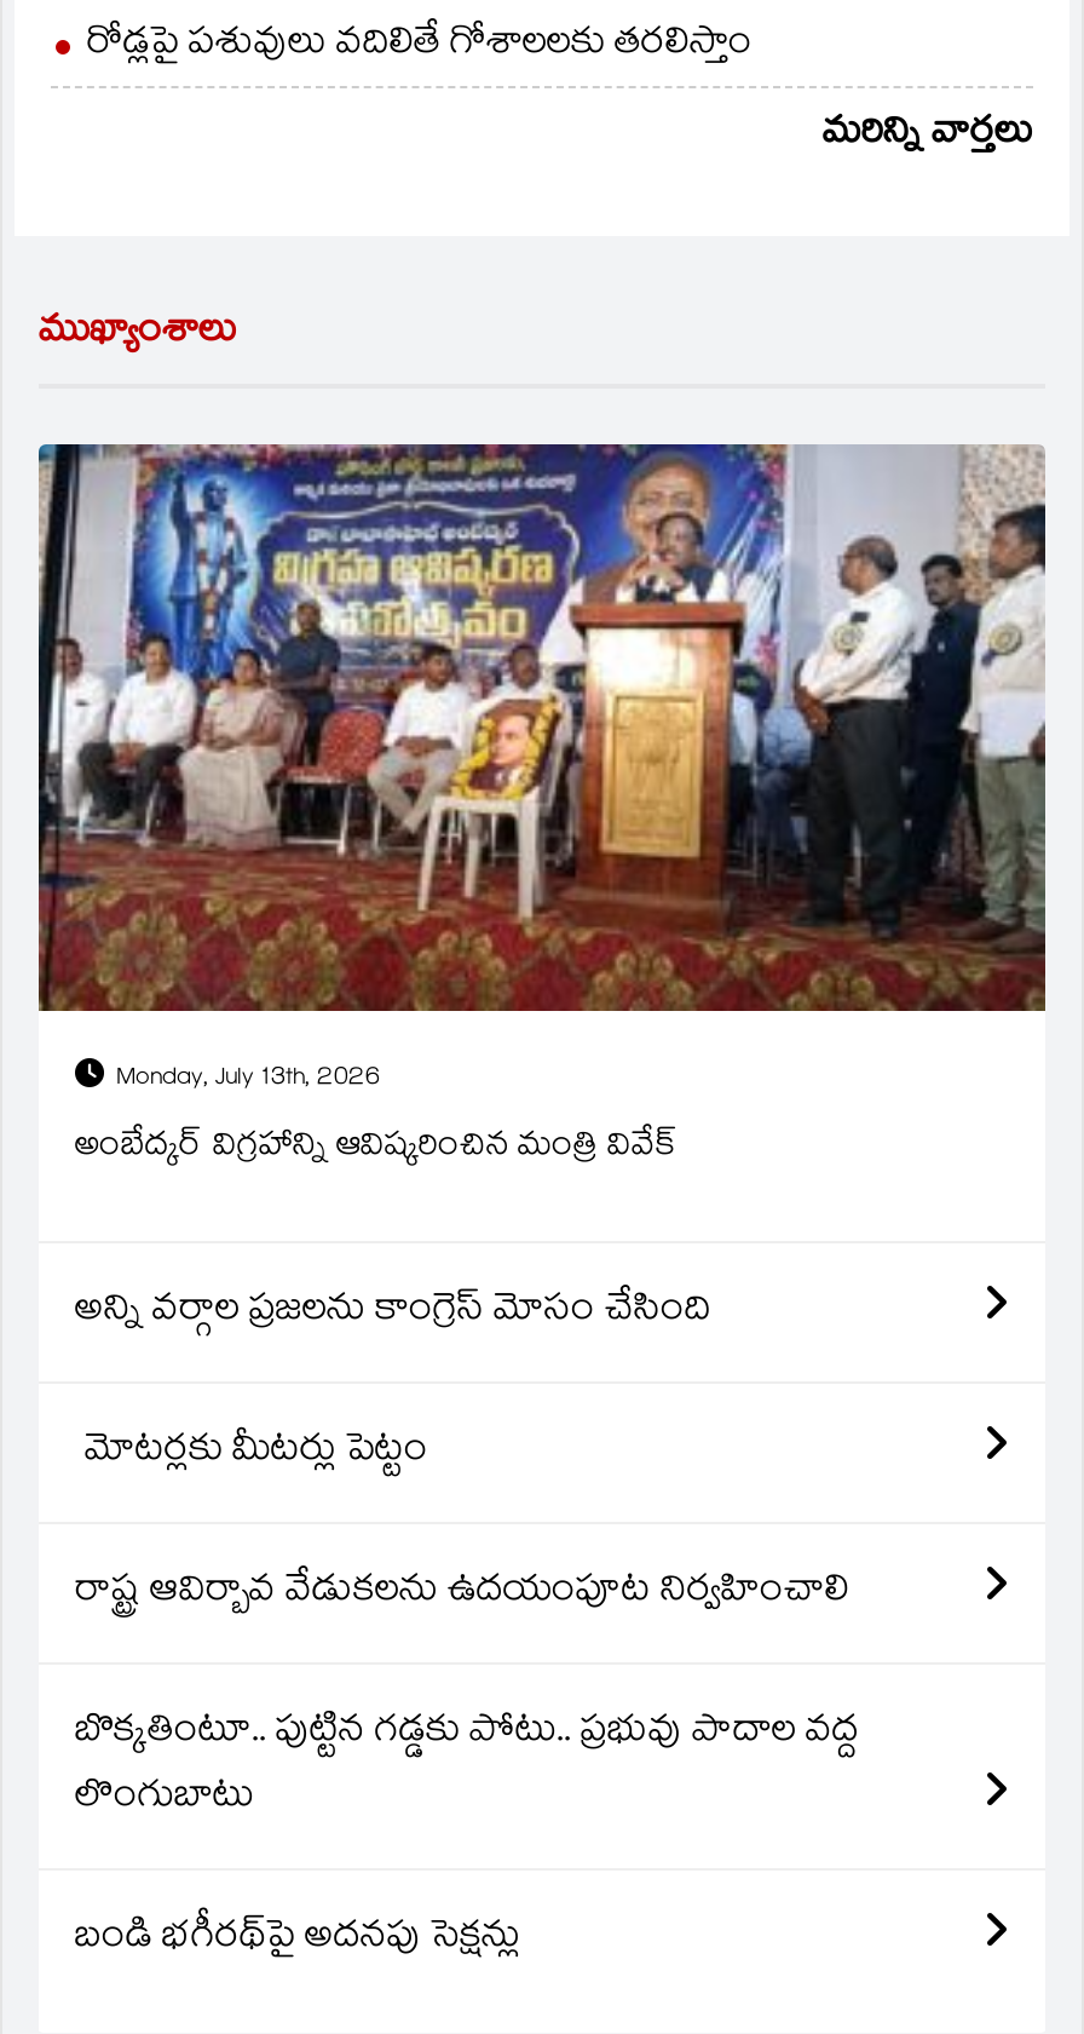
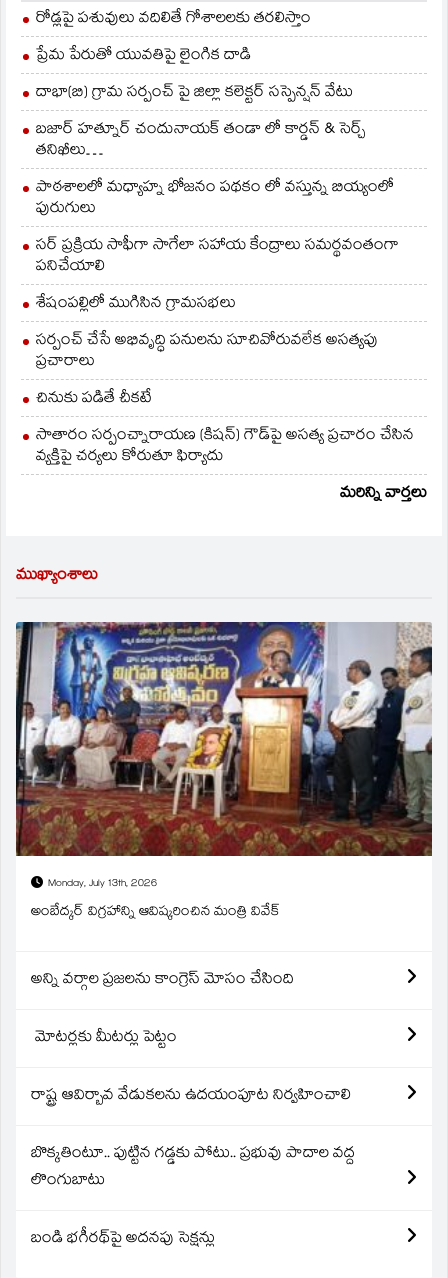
+ ప్రేమ పేరుతో యువతిపై లైంగిక దాడి
+ దాభా(బి) గ్రామ సర్పంచ్ పై జిల్లా కలెక్టర్ సస్పెన్షన్ వేటు
+ బజార్ హత్నూర్ చందునాయక్ తండా లో కార్డన్ & సెర్చ్
+ తనిఖీలు…
+ పాఠశాలలో మధ్యాహ్న భోజనం పథకం లో వస్తున్న బియ్యంలో
+ పురుగులు
+ సర్ ప్రక్రియ సాఫీగా సాగేలా సహాయ కేంద్రాలు సమర్థవంతంగా
+ పనిచేయాలి
+ శేషంపల్లిలో ముగిసిన గ్రామసభలు
+ సర్పంచ్ చేసే అభివృద్ధి పనులను సూచివోరువలేక అసత్యపు
+ ప్రచారాలు
+ చినుకు పడితే చీకటే
+ సాతారం సర్పంచ్నారాయణ (కిషన్) గౌడ్‌పై అసత్య ప్రచారం చేసిన
+ వ్యక్తిపై చర్యలు కోరుతూ ఫిర్యాదు
